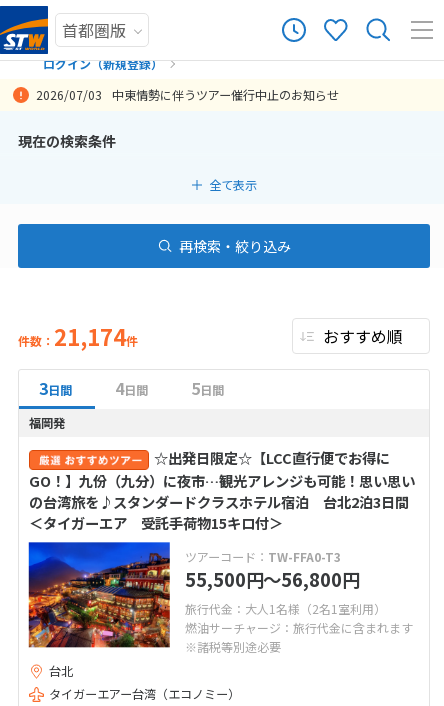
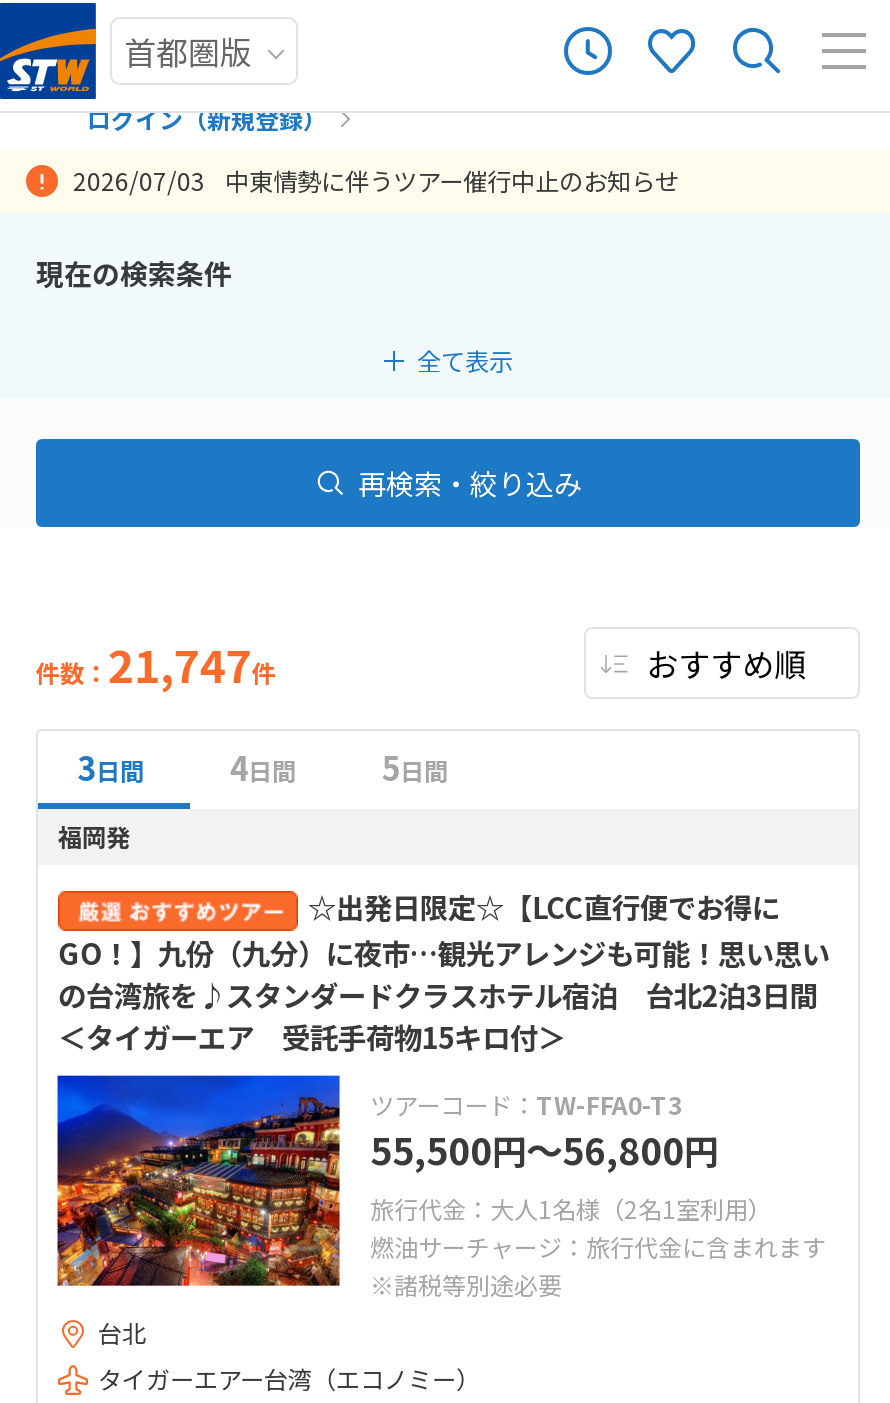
- 件数：21,174件
+ 件数：21,747件
